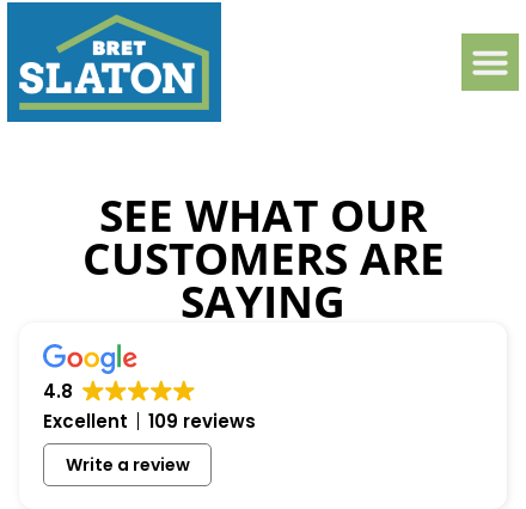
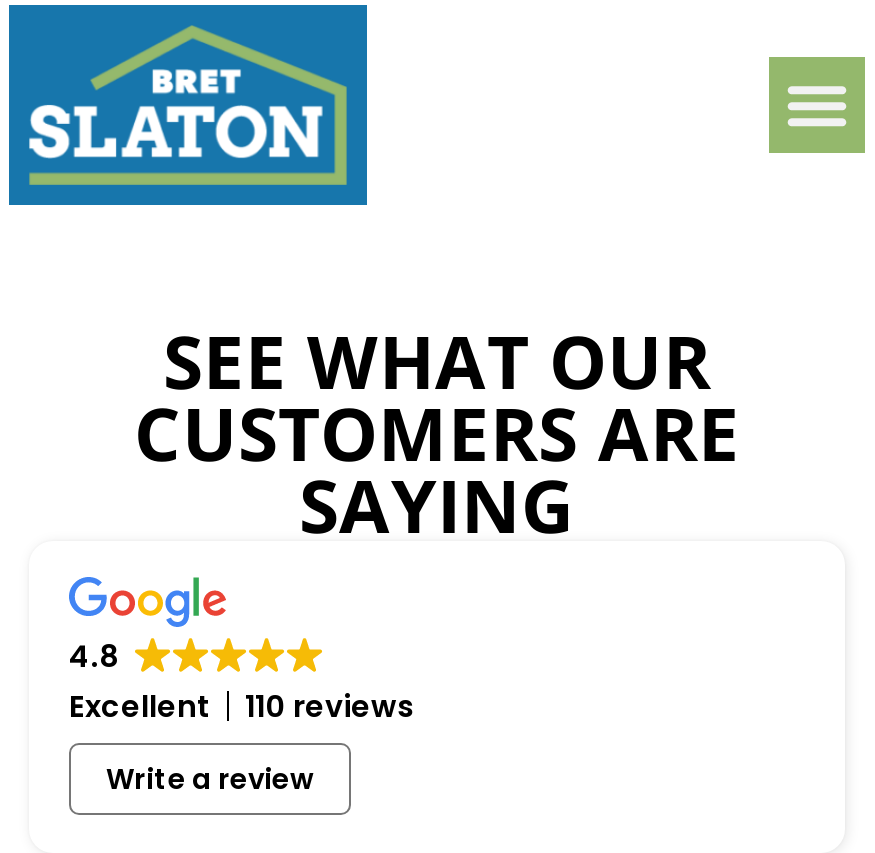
- Excellent 109 reviews
+ Excellent 110 reviews
